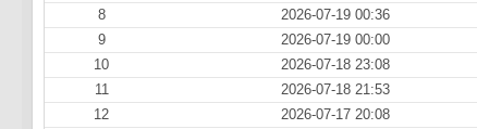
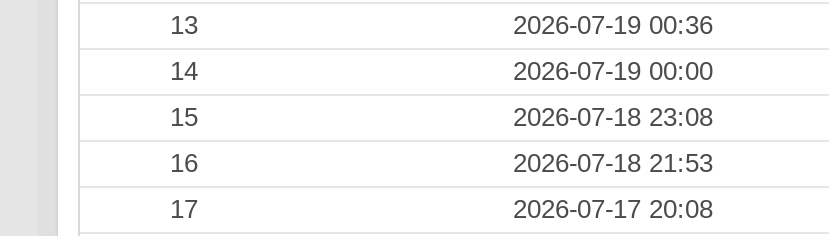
- 8
+ 13

- 9
+ 14

- 10
+ 15

- 11
+ 16

- 12
+ 17
